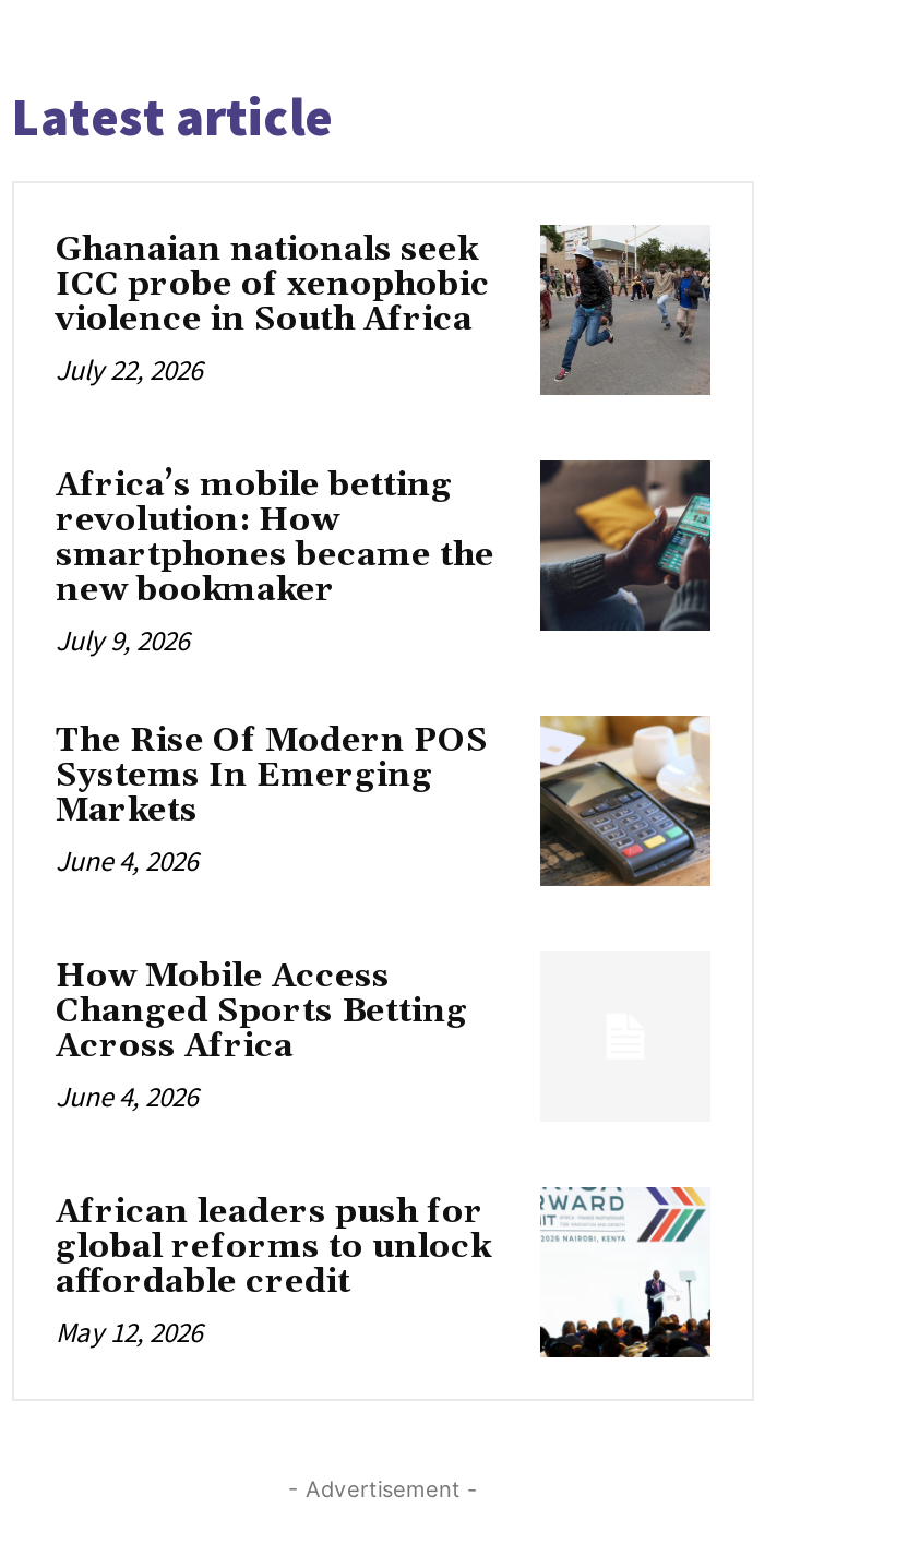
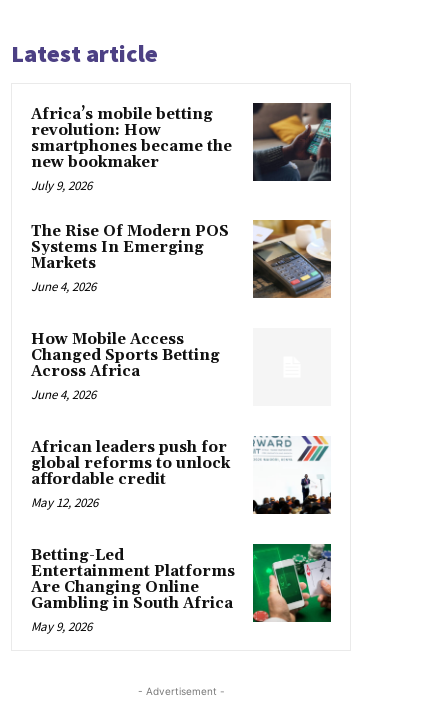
- [image]
- Ghanaian nationals seek
- ICC probe of xenophobic
- violence in South Africa
- July 22, 2026

moved up: [image] | Africa’s mobile betting | revolution: How | ... | affordable credit | May 12, 2026

+ [image]
+ Betting-Led
+ Entertainment Platforms
+ Are Changing Online
+ Gambling in South Africa
+ May 9, 2026
